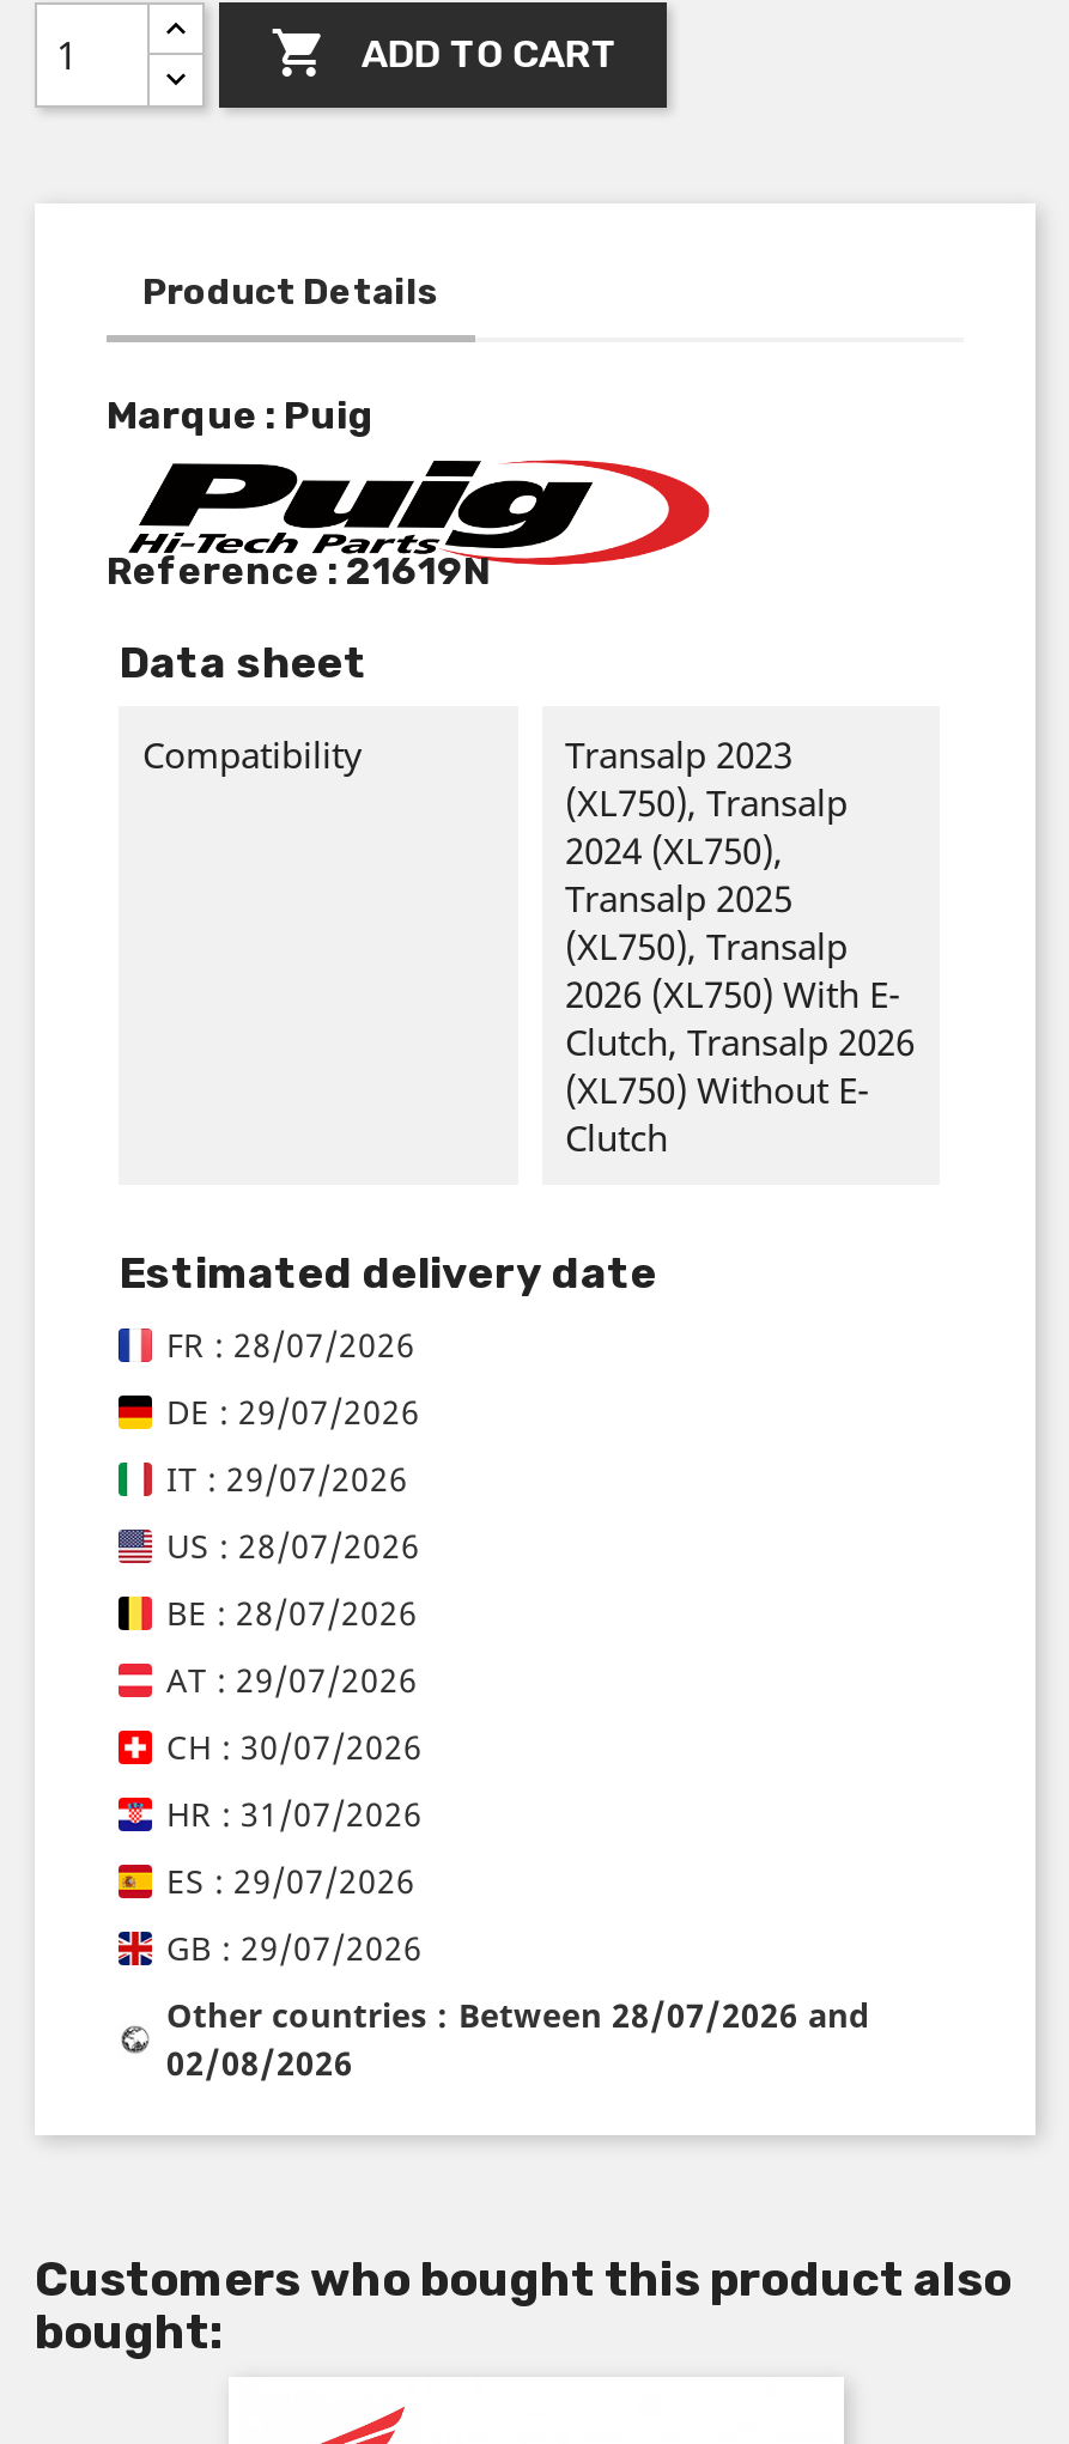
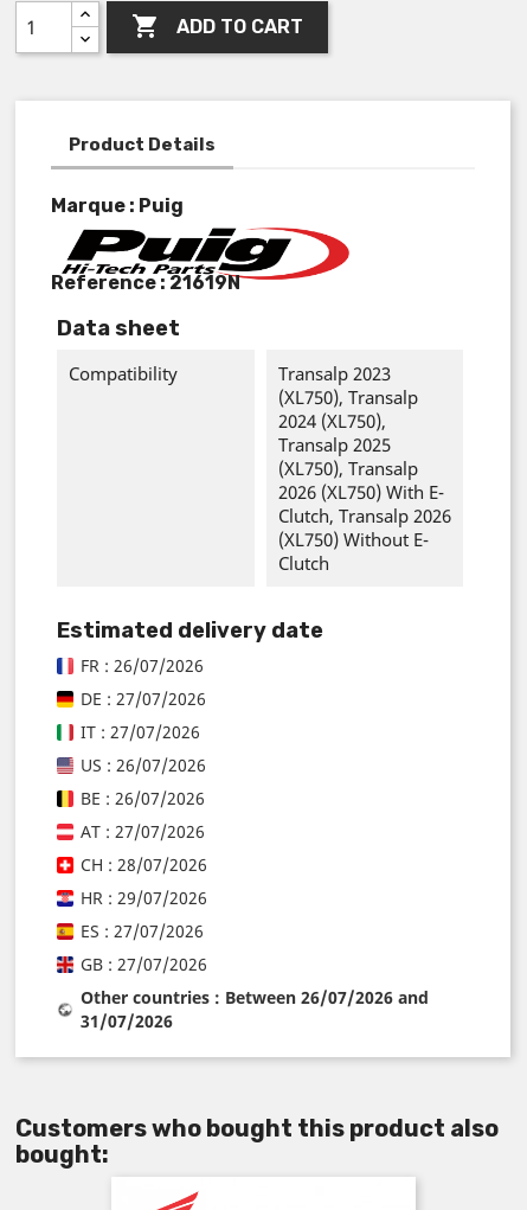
- FR : 28/07/2026
+ FR : 26/07/2026

- DE : 29/07/2026
+ DE : 27/07/2026

- IT : 29/07/2026
+ IT : 27/07/2026

- US : 28/07/2026
+ US : 26/07/2026

- BE : 28/07/2026
+ BE : 26/07/2026

- AT : 29/07/2026
+ AT : 27/07/2026

- CH : 30/07/2026
+ CH : 28/07/2026

- HR : 31/07/2026
+ HR : 29/07/2026

- ES : 29/07/2026
+ ES : 27/07/2026

- GB : 29/07/2026
+ GB : 27/07/2026

- Other countries : Between 28/07/2026 and
+ Other countries : Between 26/07/2026 and

- 02/08/2026
+ 31/07/2026
